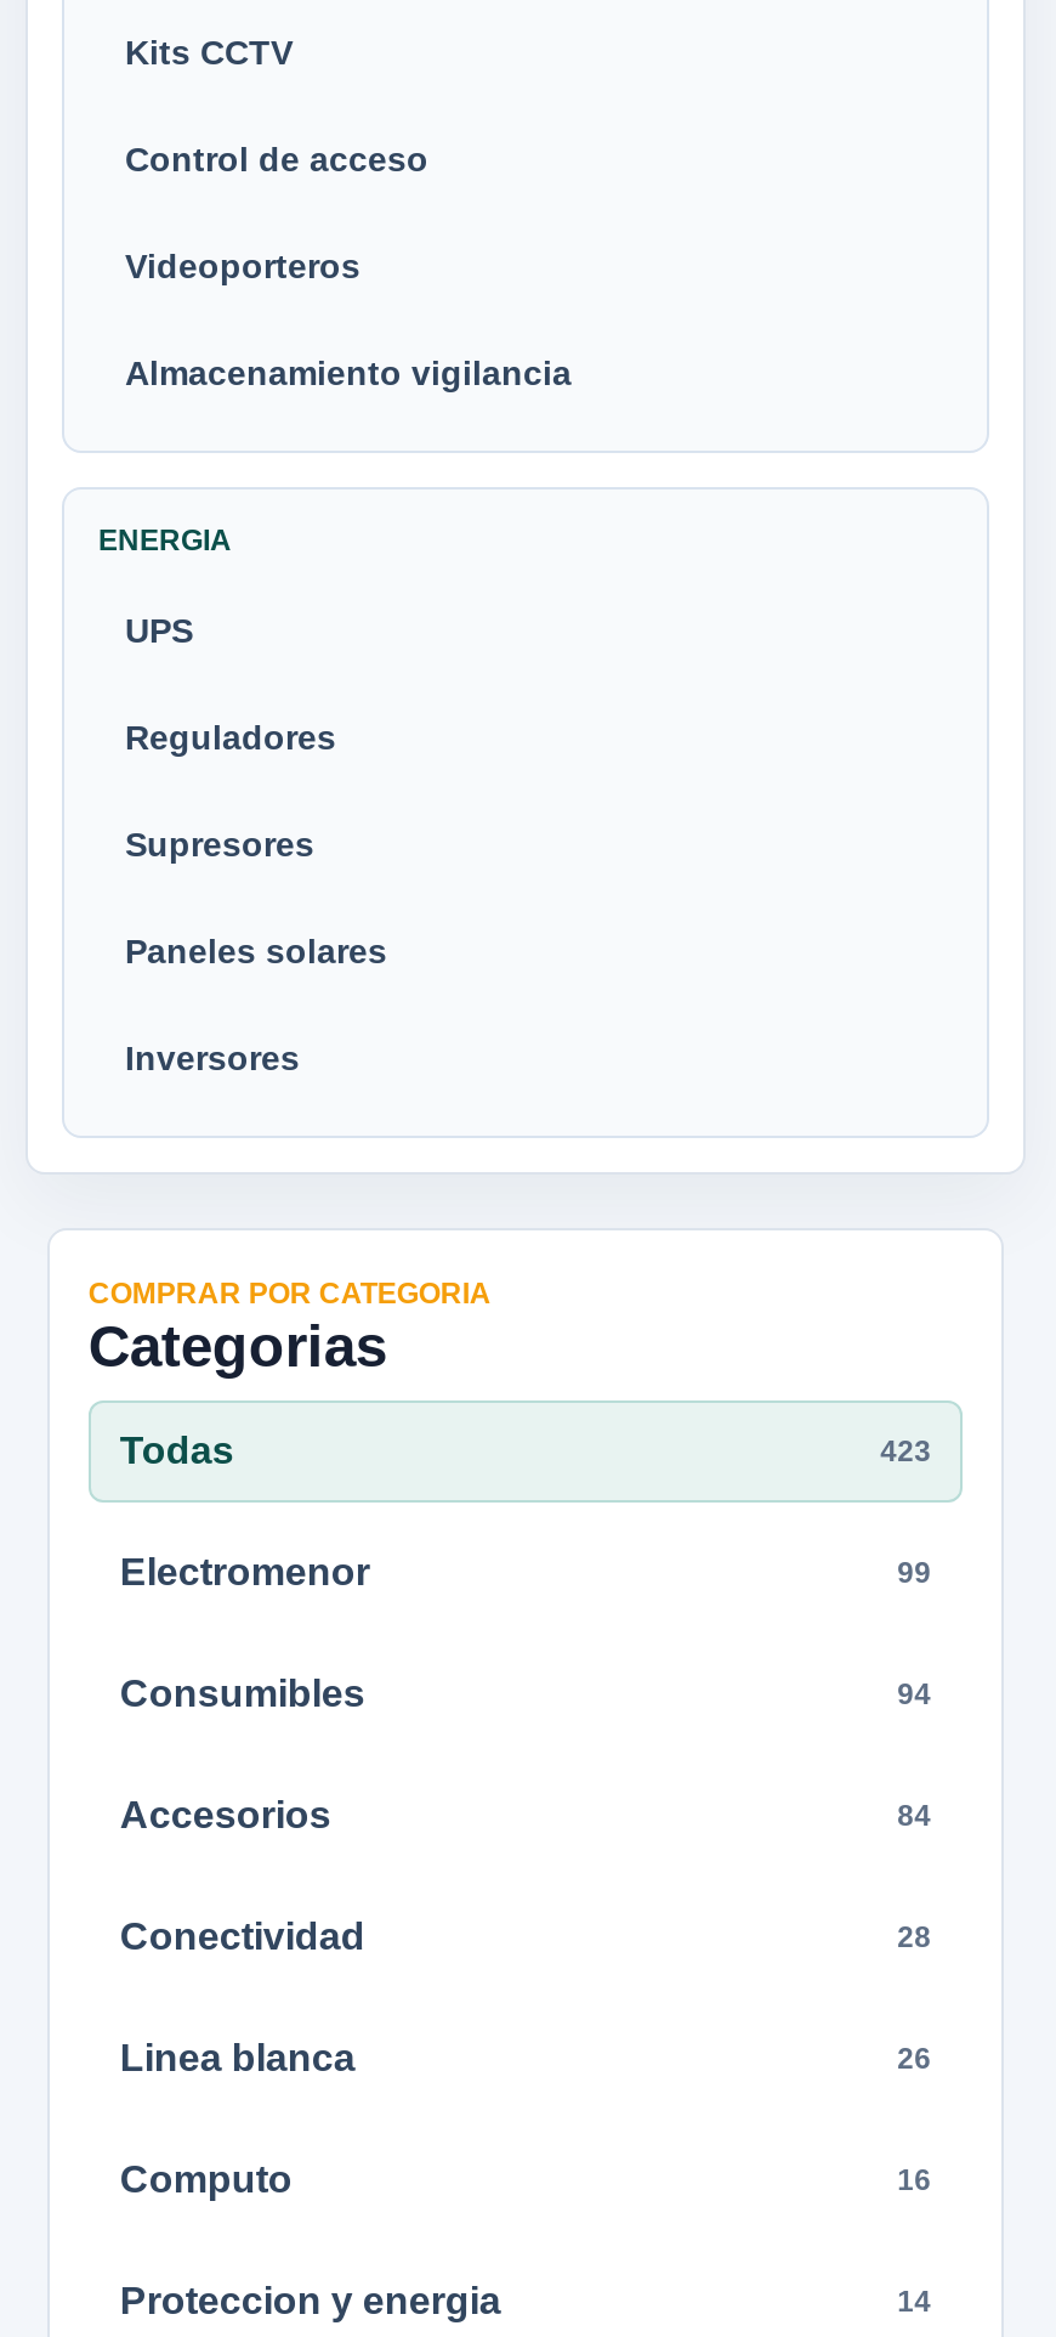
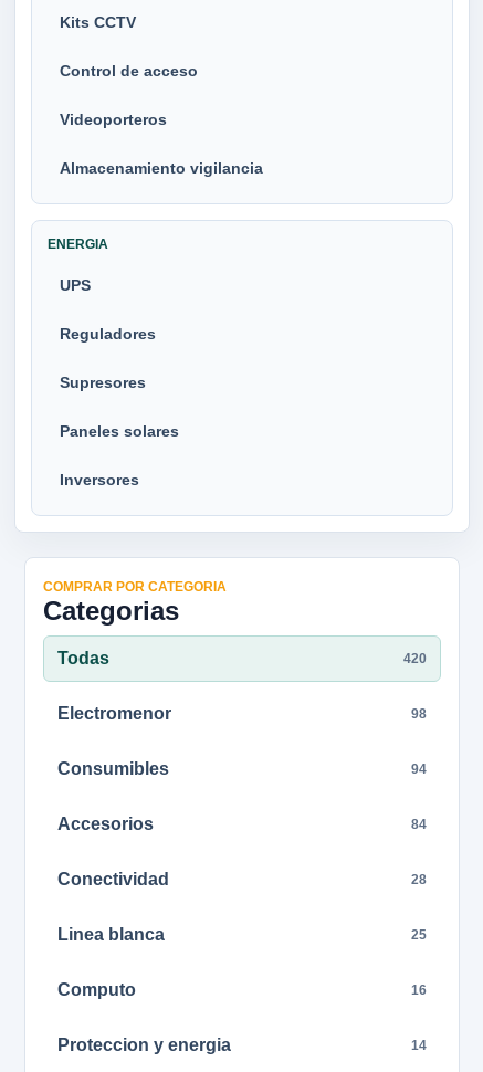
- 423
+ 420

- 99
+ 98

- 26
+ 25
